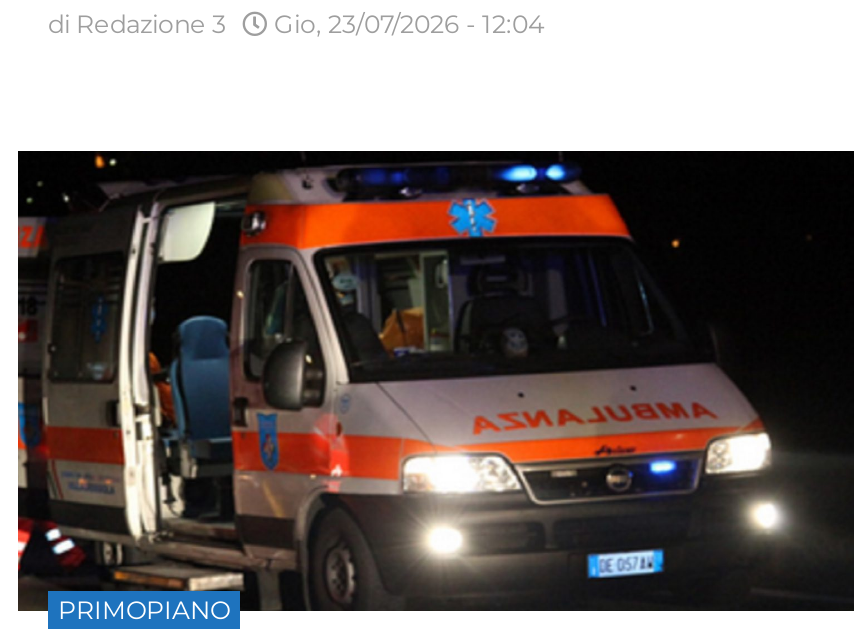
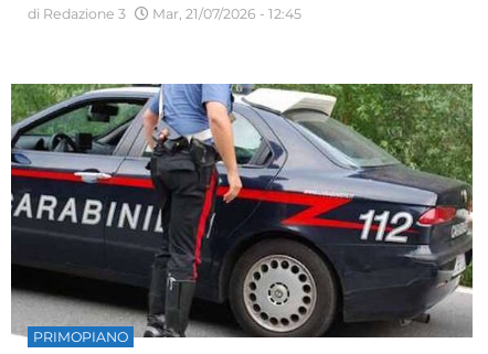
- di Redazione 3 Gio, 23/07/2026 - 12:04
+ di Redazione 3 Mar, 21/07/2026 - 12:45

- [image]
+ [image]
